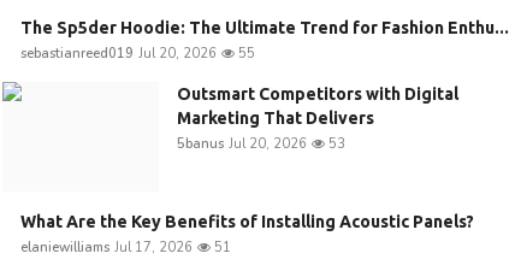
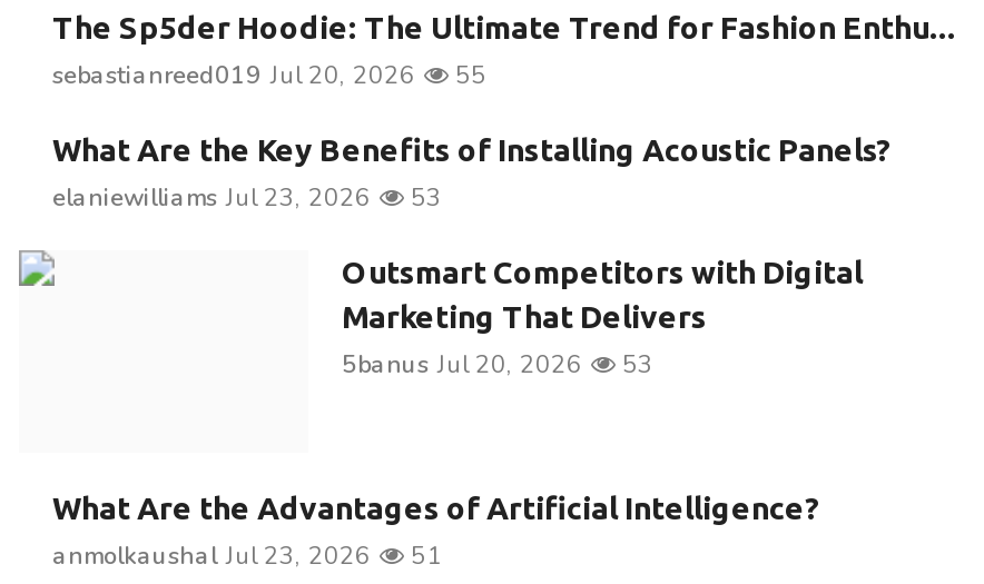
+ elaniewilliams Jul 23, 2026
+ 53

moved up: What Are the Key Benefits of Installing Acoustic Panels?

- elaniewilliams Jul 17, 2026
+ What Are the Advantages of Artificial Intelligence?
+ anmolkaushal Jul 23, 2026
